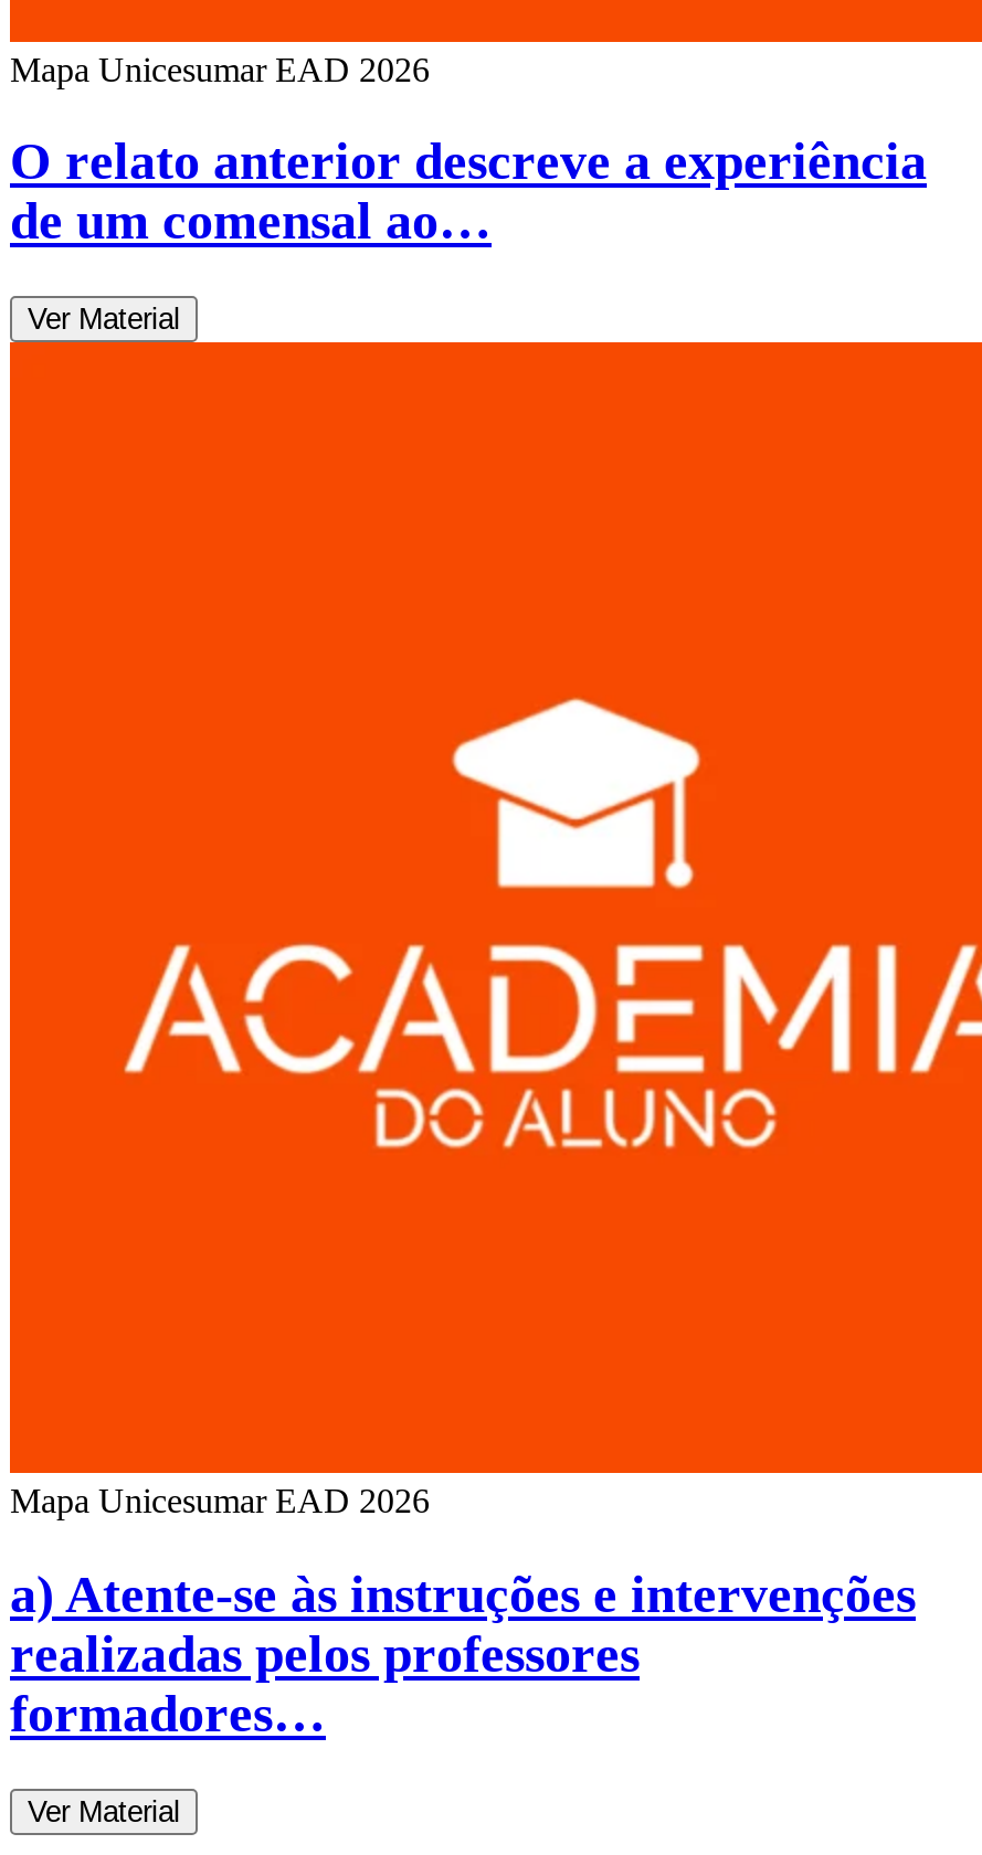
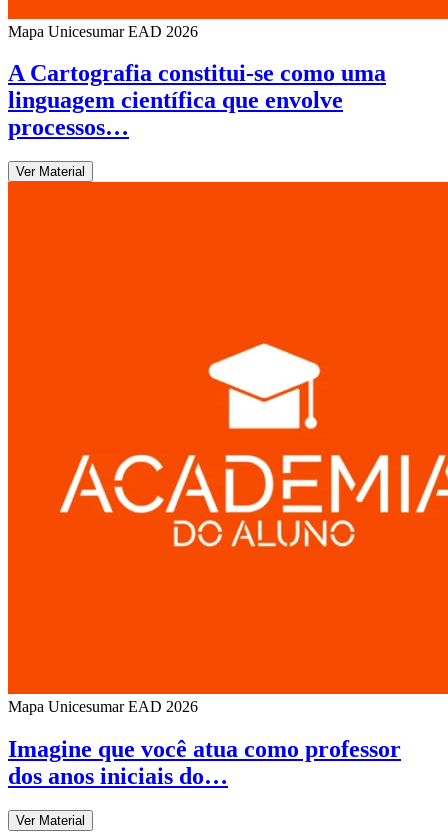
- O relato anterior descreve a experiência
- de um comensal ao…
+ A Cartografia constitui-se como uma
+ linguagem científica que envolve
+ processos…

moved down: [image] | Ver Material | Mapa Unicesumar EAD 2026

- a) Atente-se às instruções e intervenções
- realizadas pelos professores
- formadores…
+ Imagine que você atua como professor
+ dos anos iniciais do…
